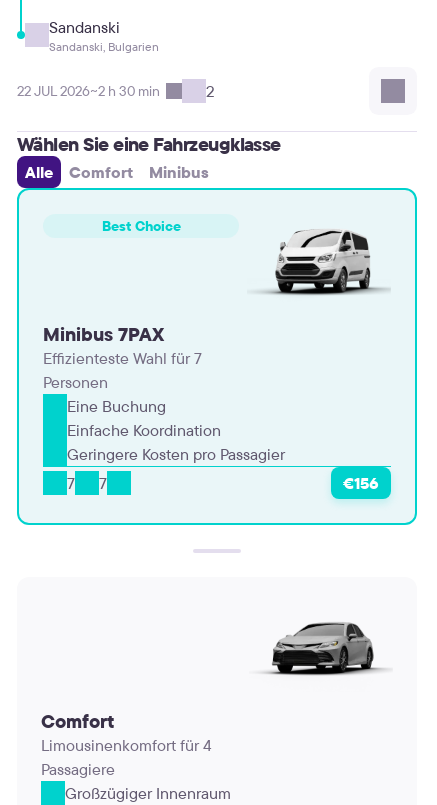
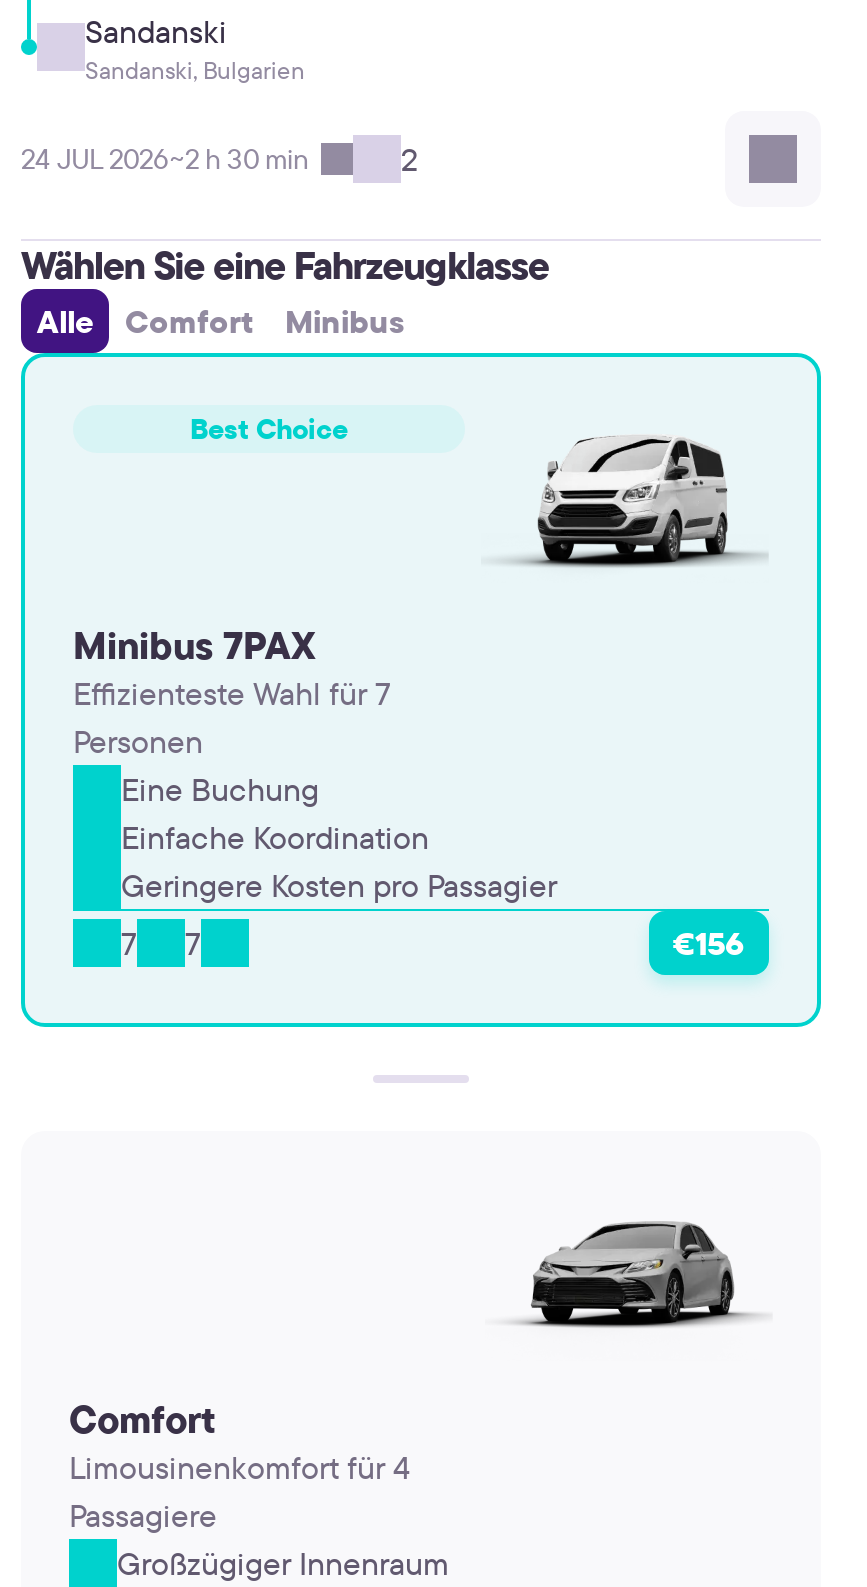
- 22 JUL 2026~2 h 30 min
+ 24 JUL 2026~2 h 30 min
